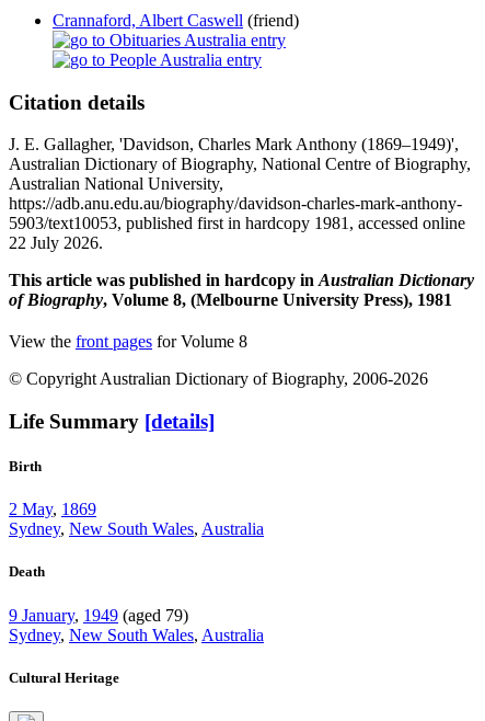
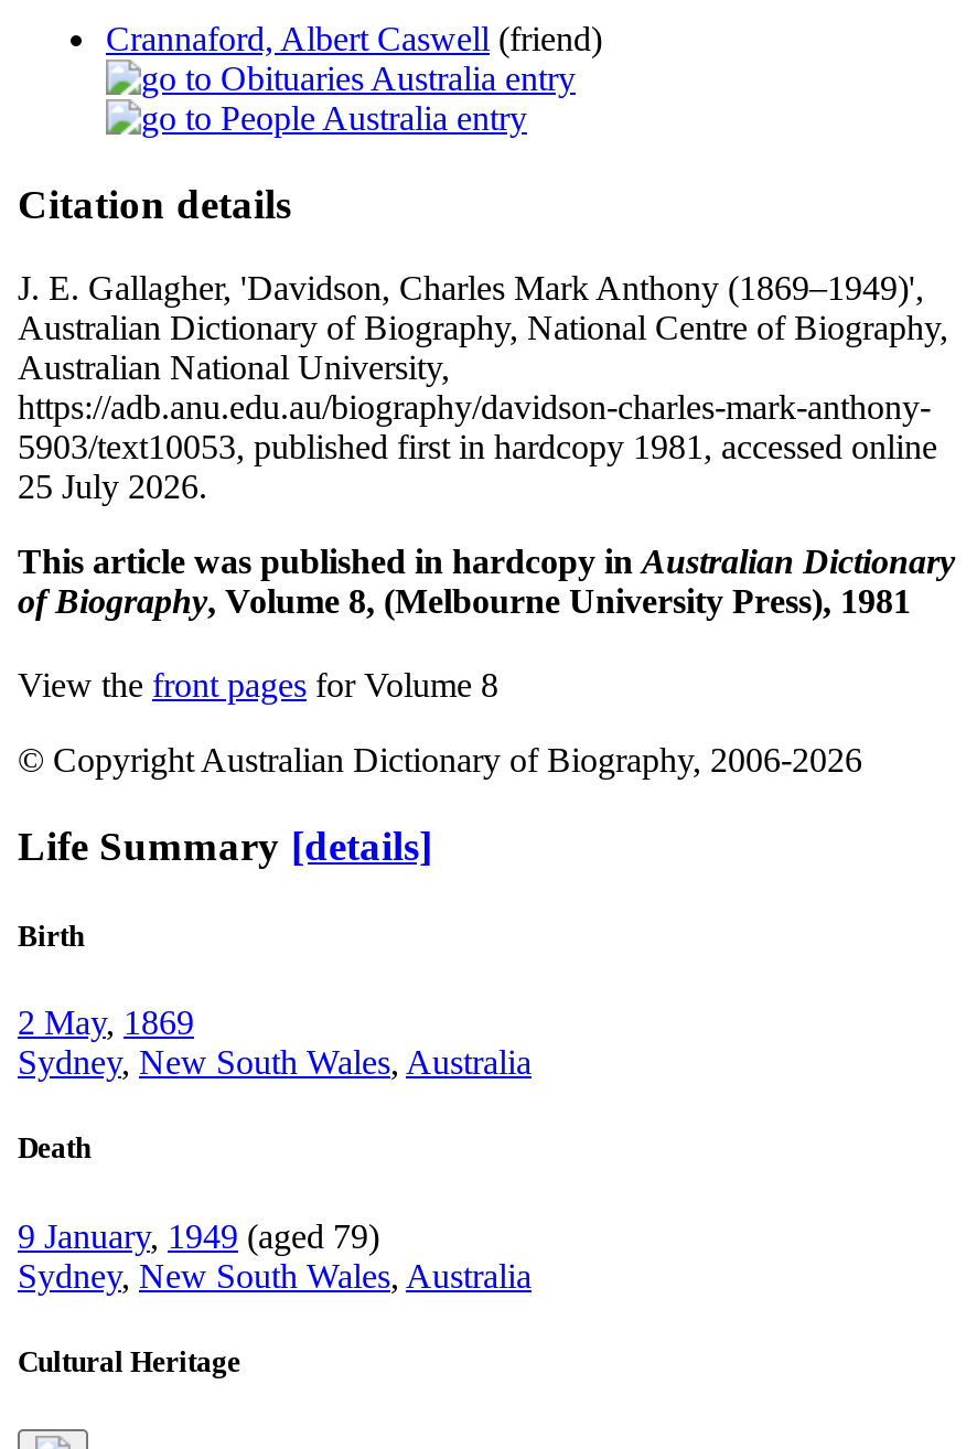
- 22 July 2026.
+ 25 July 2026.
